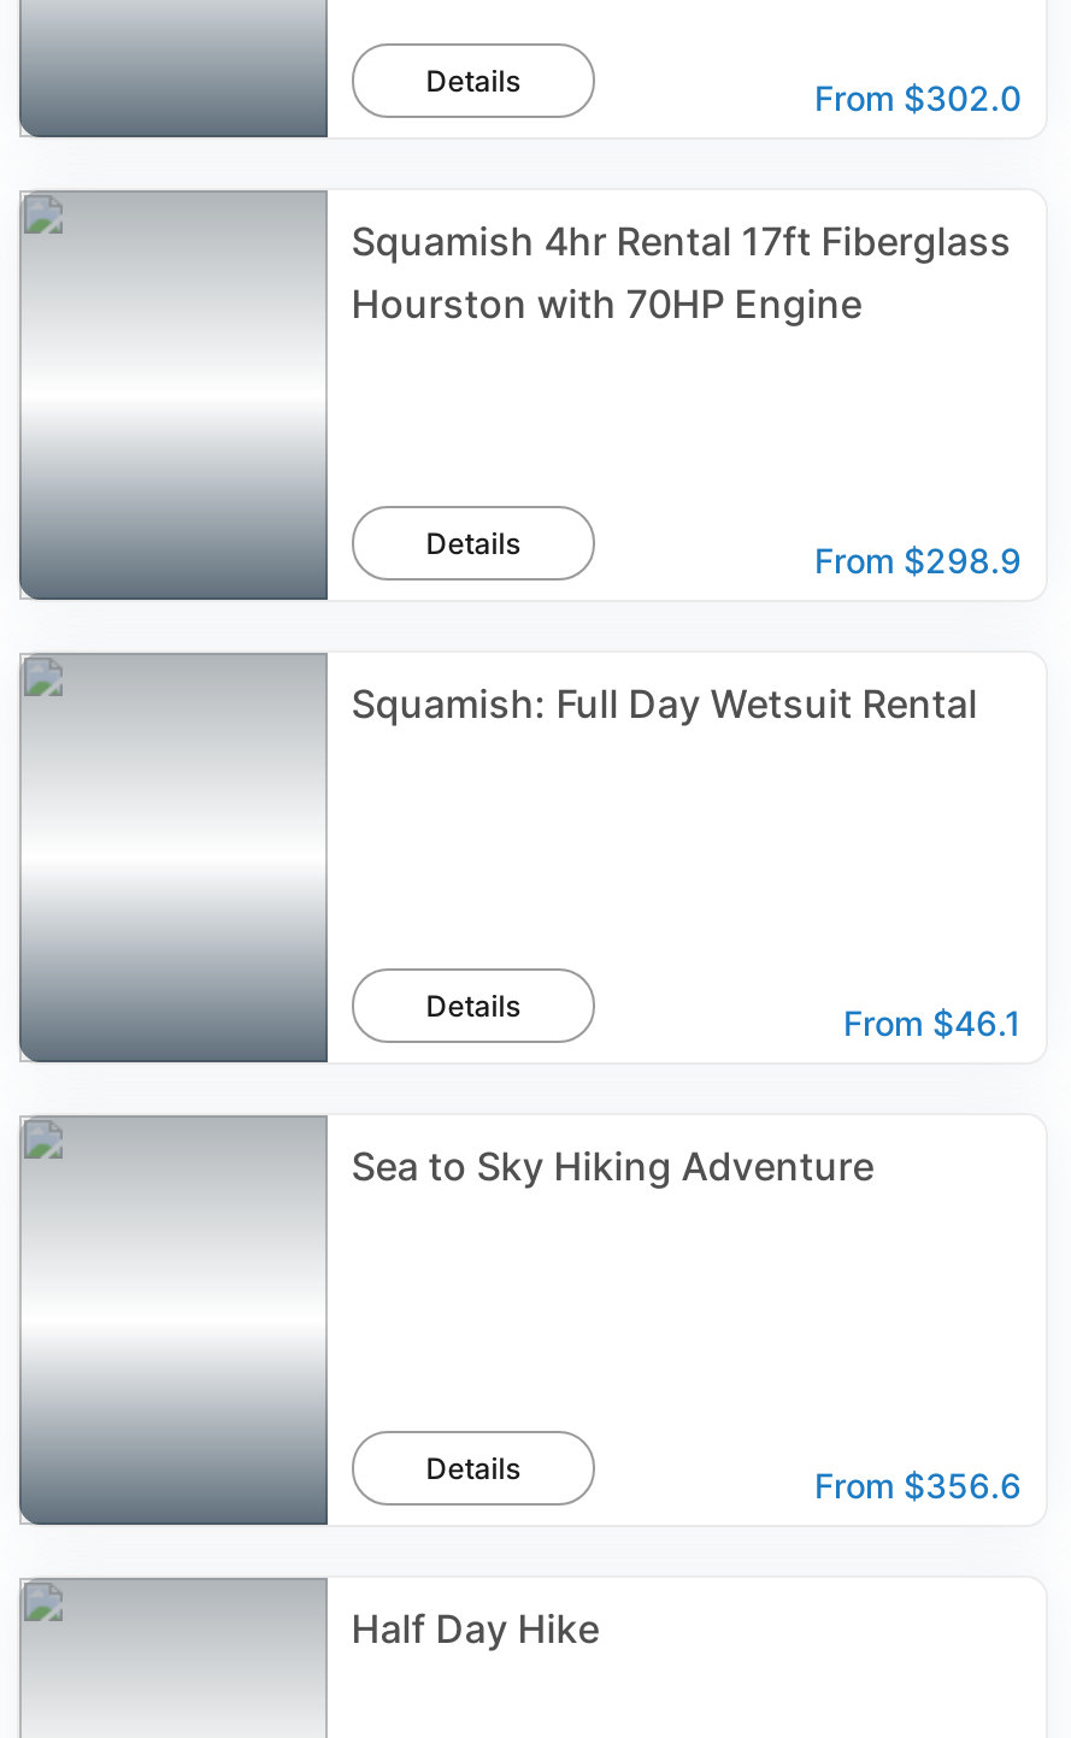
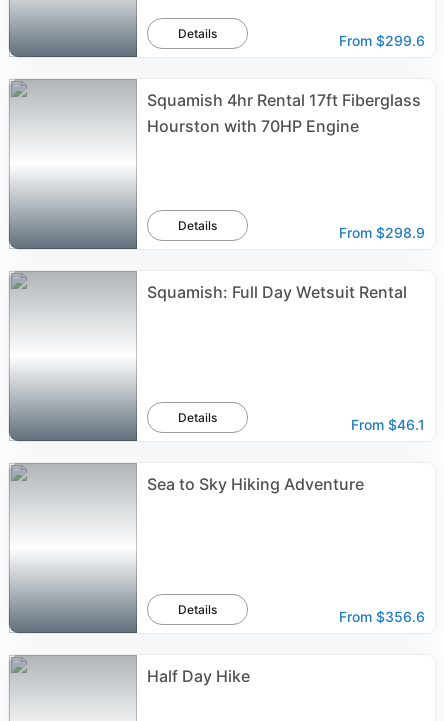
- From $302.0
+ From $299.6
